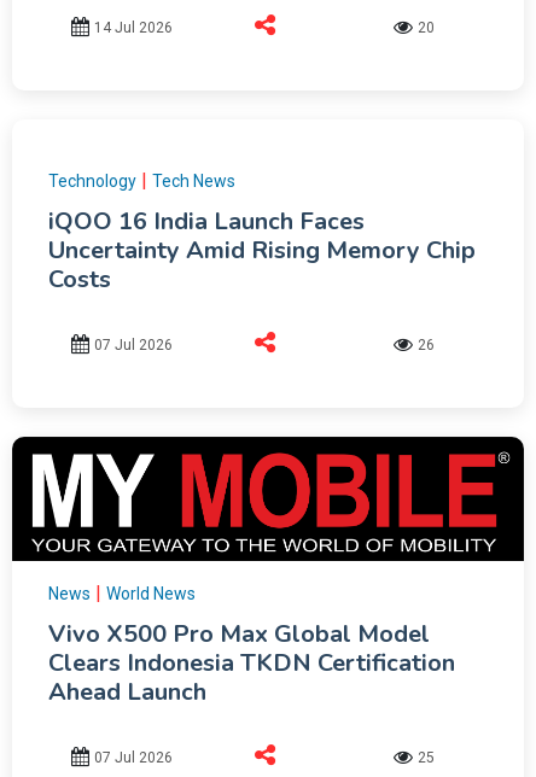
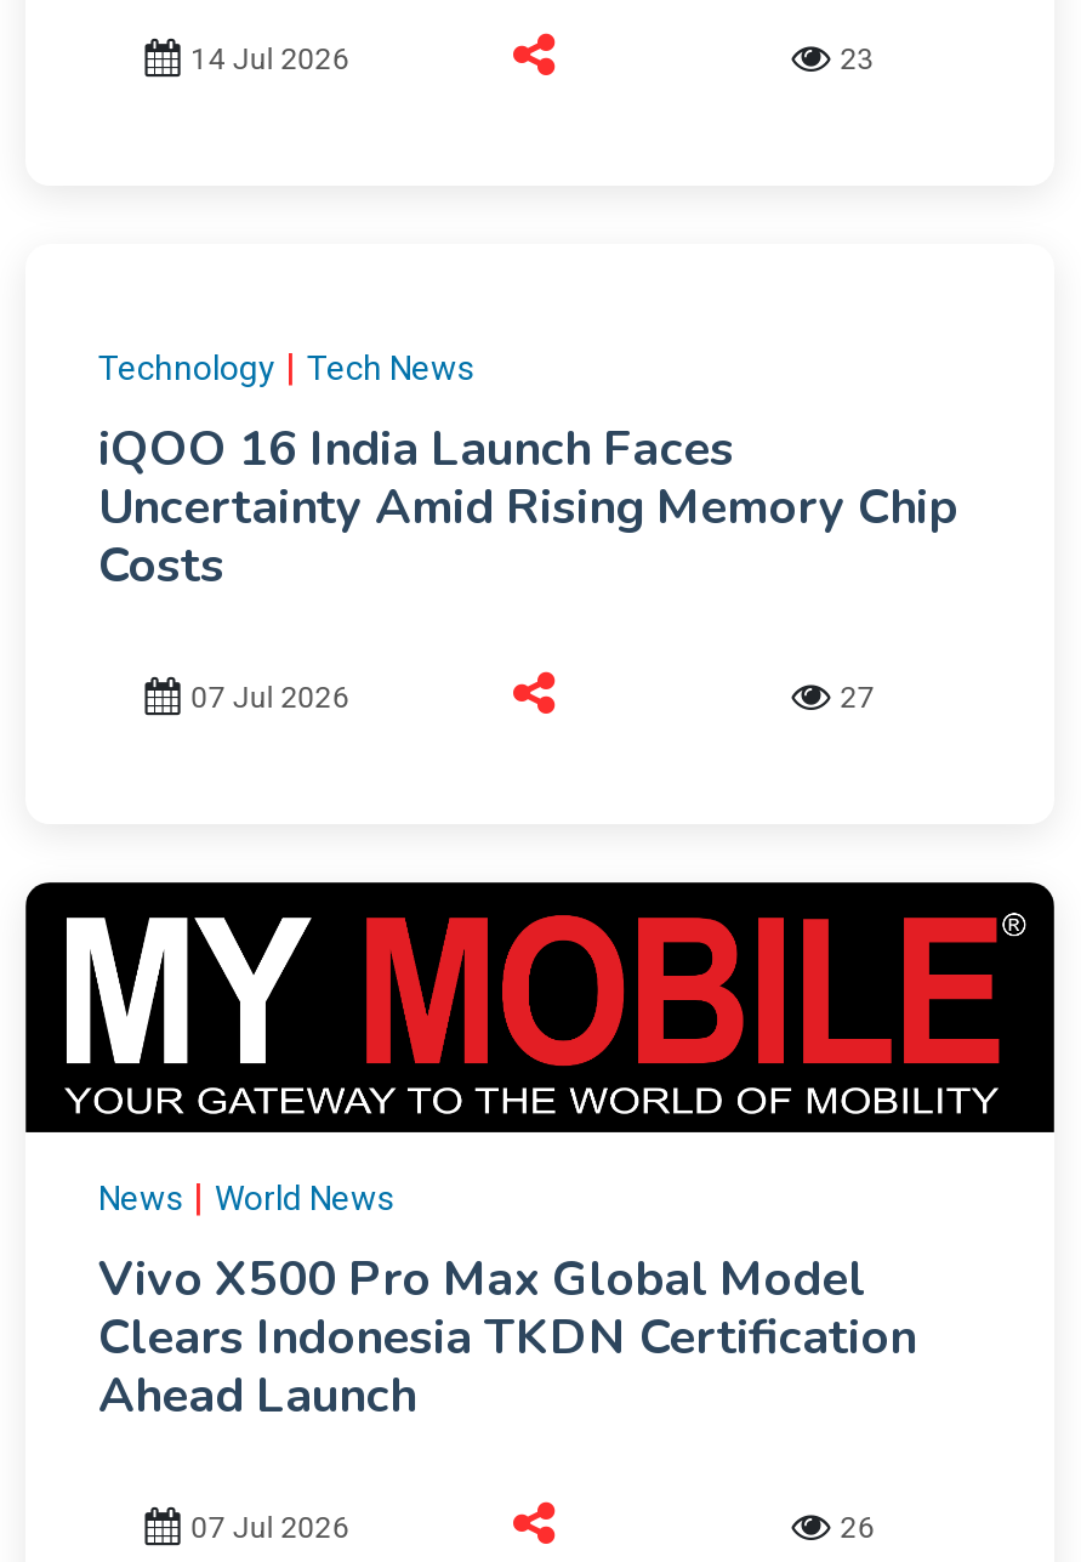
- 20
+ 23

- 26
+ 27

- 25
+ 26
